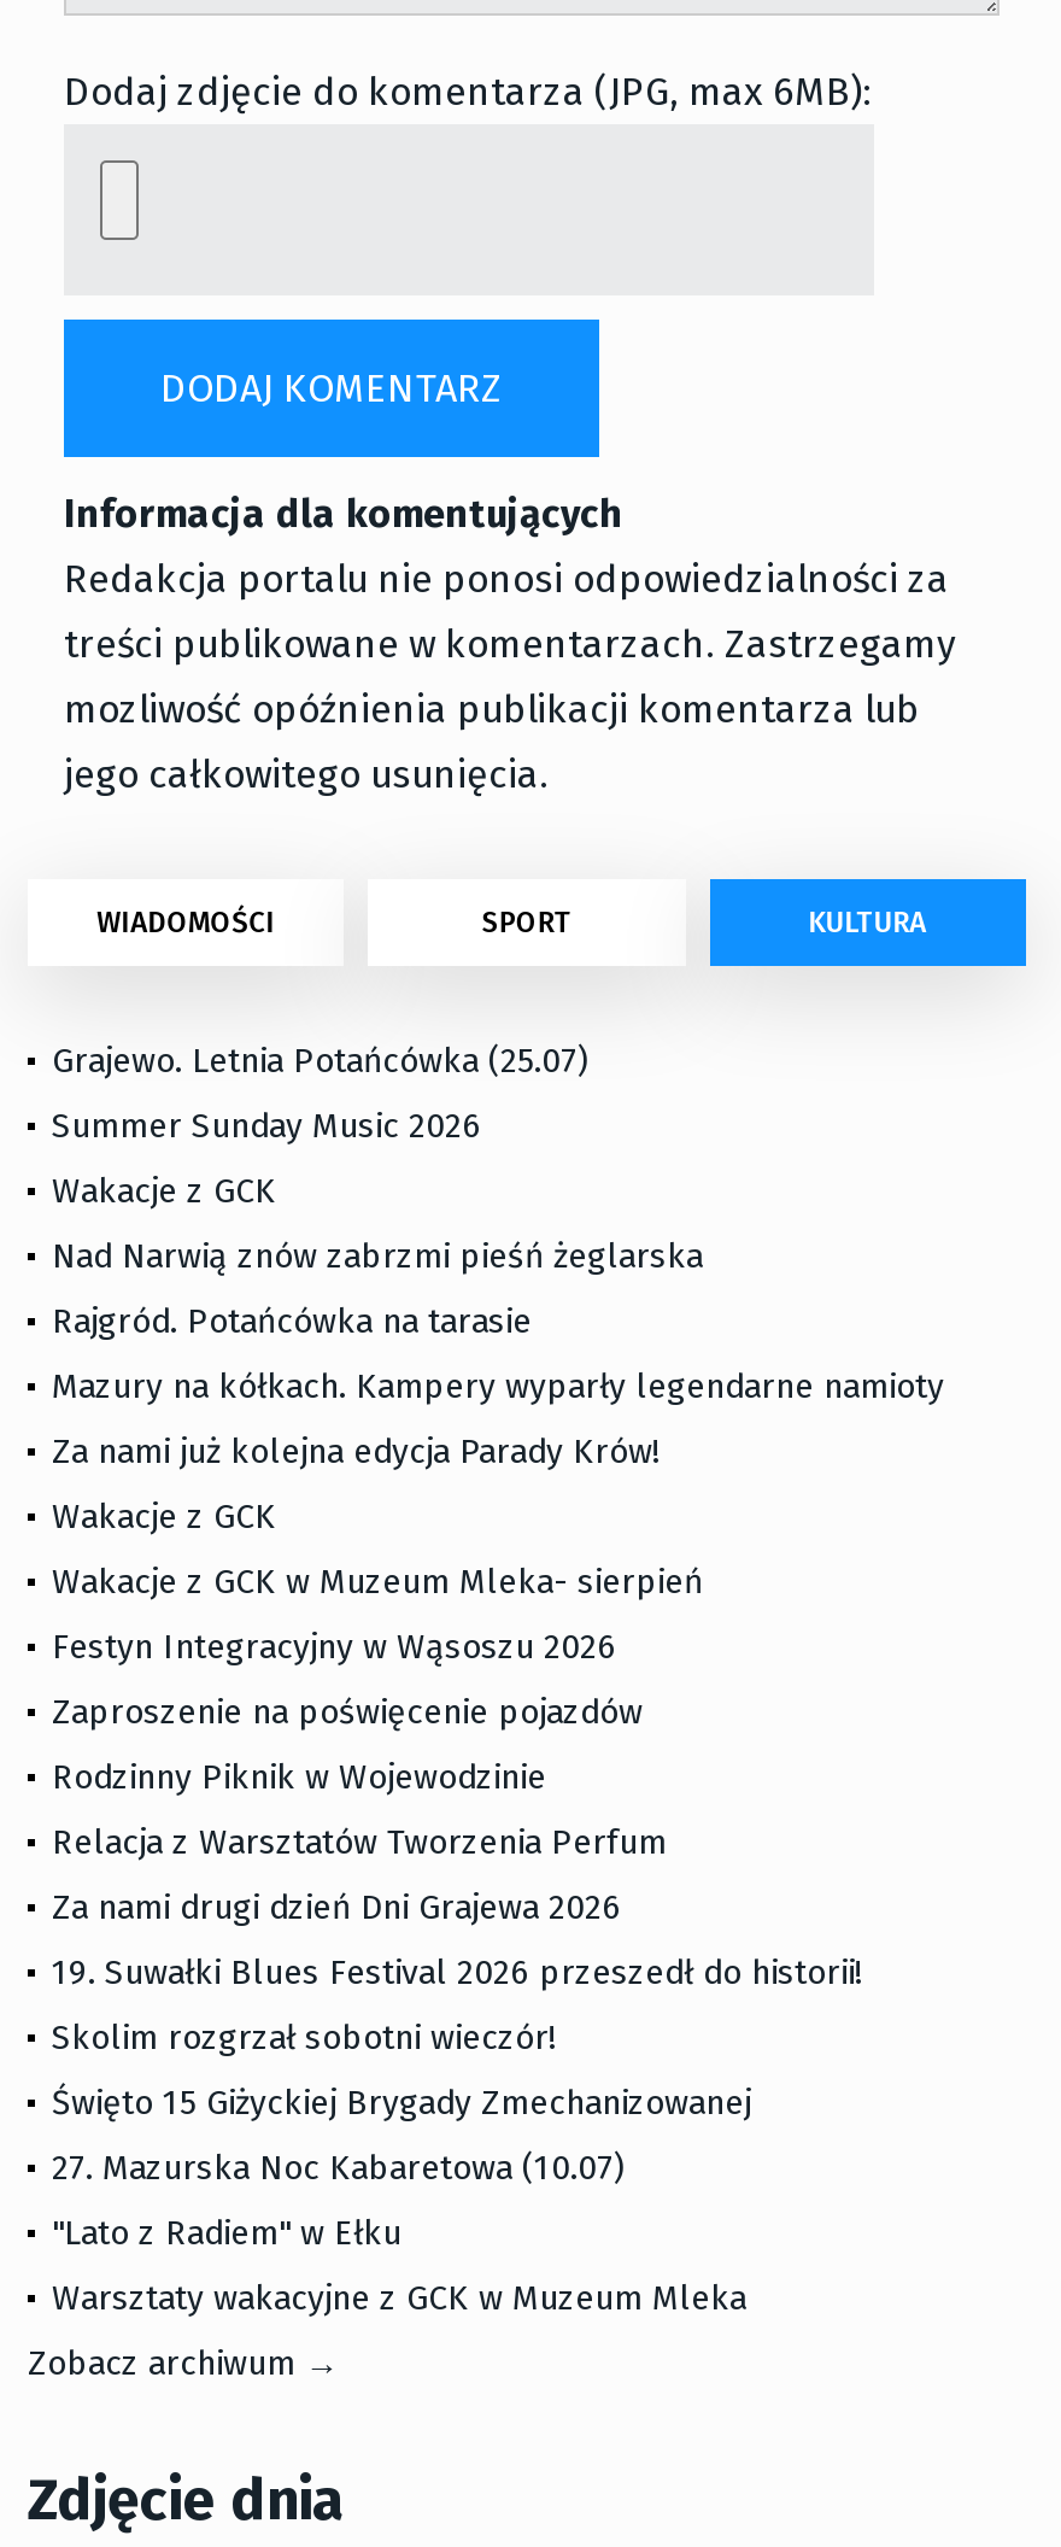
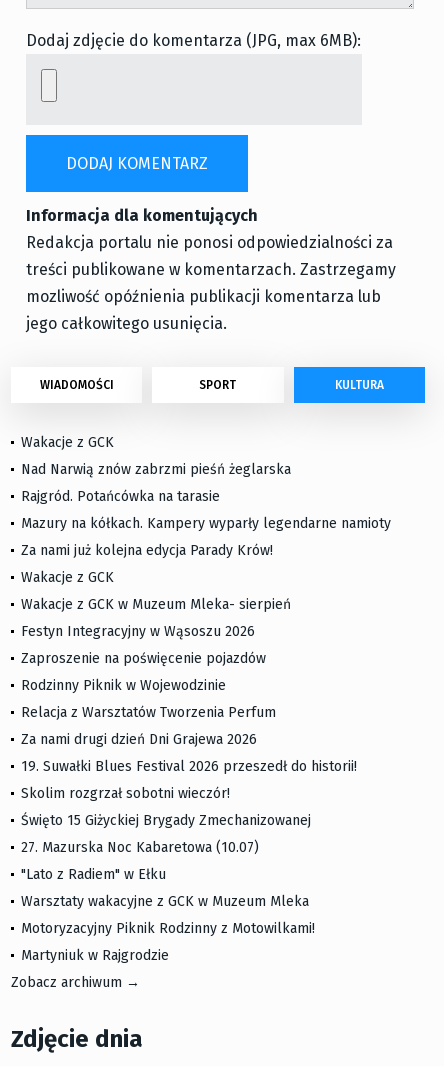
- Grajewo. Letnia Potańcówka (25.07)
- Summer Sunday Music 2026

moved up: Wakacje z GCK | Nad Narwią znów zabrzmi pieśń żeglarska | Rajgród. Potańcówka na tarasie | ... | "Lato z Radiem" w Ełku | Warsztaty wakacyjne z GCK w Muzeum Mleka

+ Motoryzacyjny Piknik Rodzinny z Motowilkami!
+ Martyniuk w Rajgrodzie
